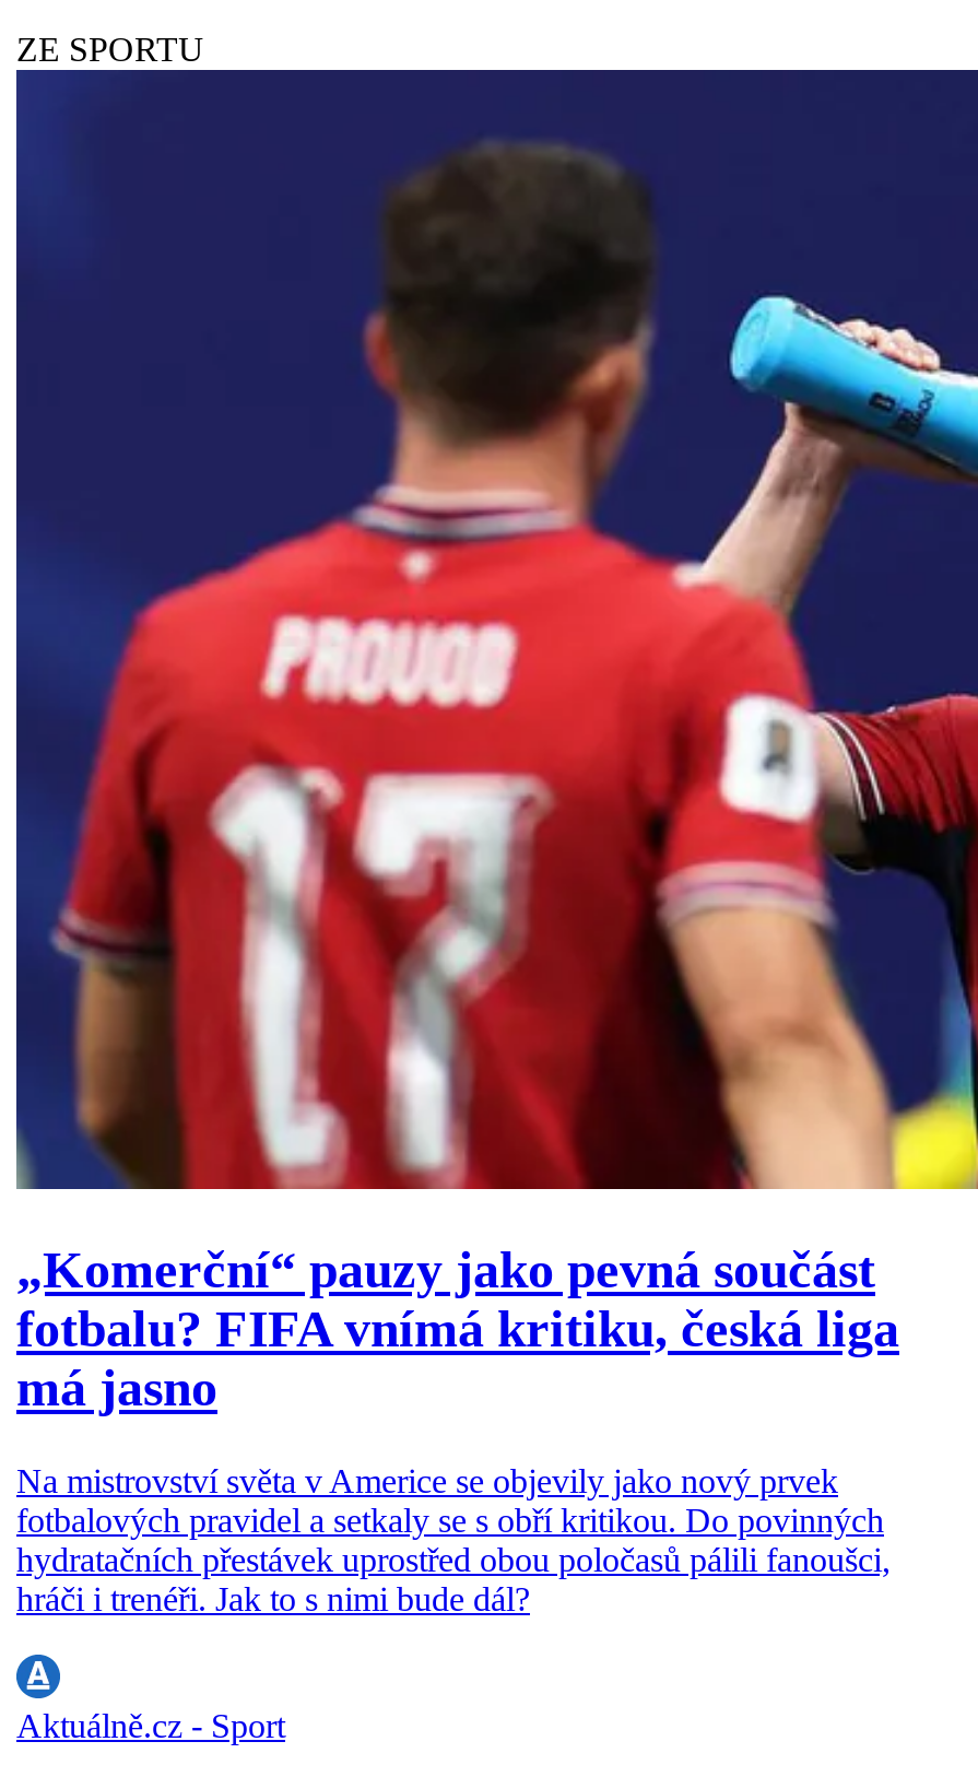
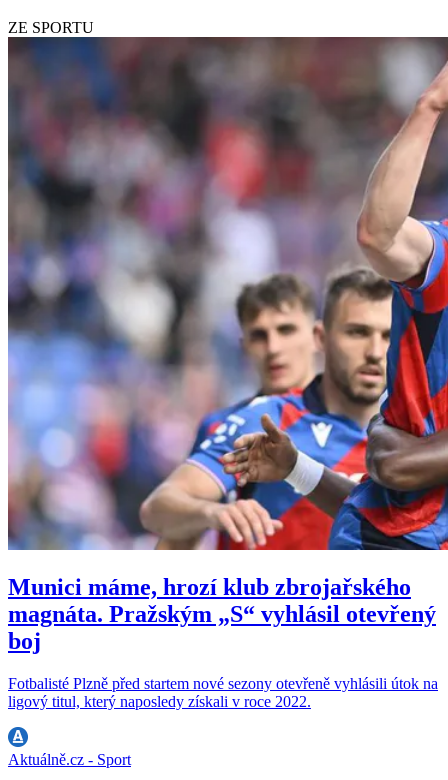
- [image]
- „Komerční“ pauzy jako pevná součást
- fotbalu? FIFA vnímá kritiku, česká liga
- má jasno
+ [image]
+ Munici máme, hrozí klub zbrojařského
+ magnáta. Pražským „S“ vyhlásil otevřený
+ boj

- Na mistrovství světa v Americe se objevily jako nový prvek
- fotbalových pravidel a setkaly se s obří kritikou. Do povinných
- hydratačních přestávek uprostřed obou poločasů pálili fanoušci,
- hráči i trenéři. Jak to s nimi bude dál?
+ Fotbalisté Plzně před startem nové sezony otevřeně vyhlásili útok na
+ ligový titul, který naposledy získali v roce 2022.
